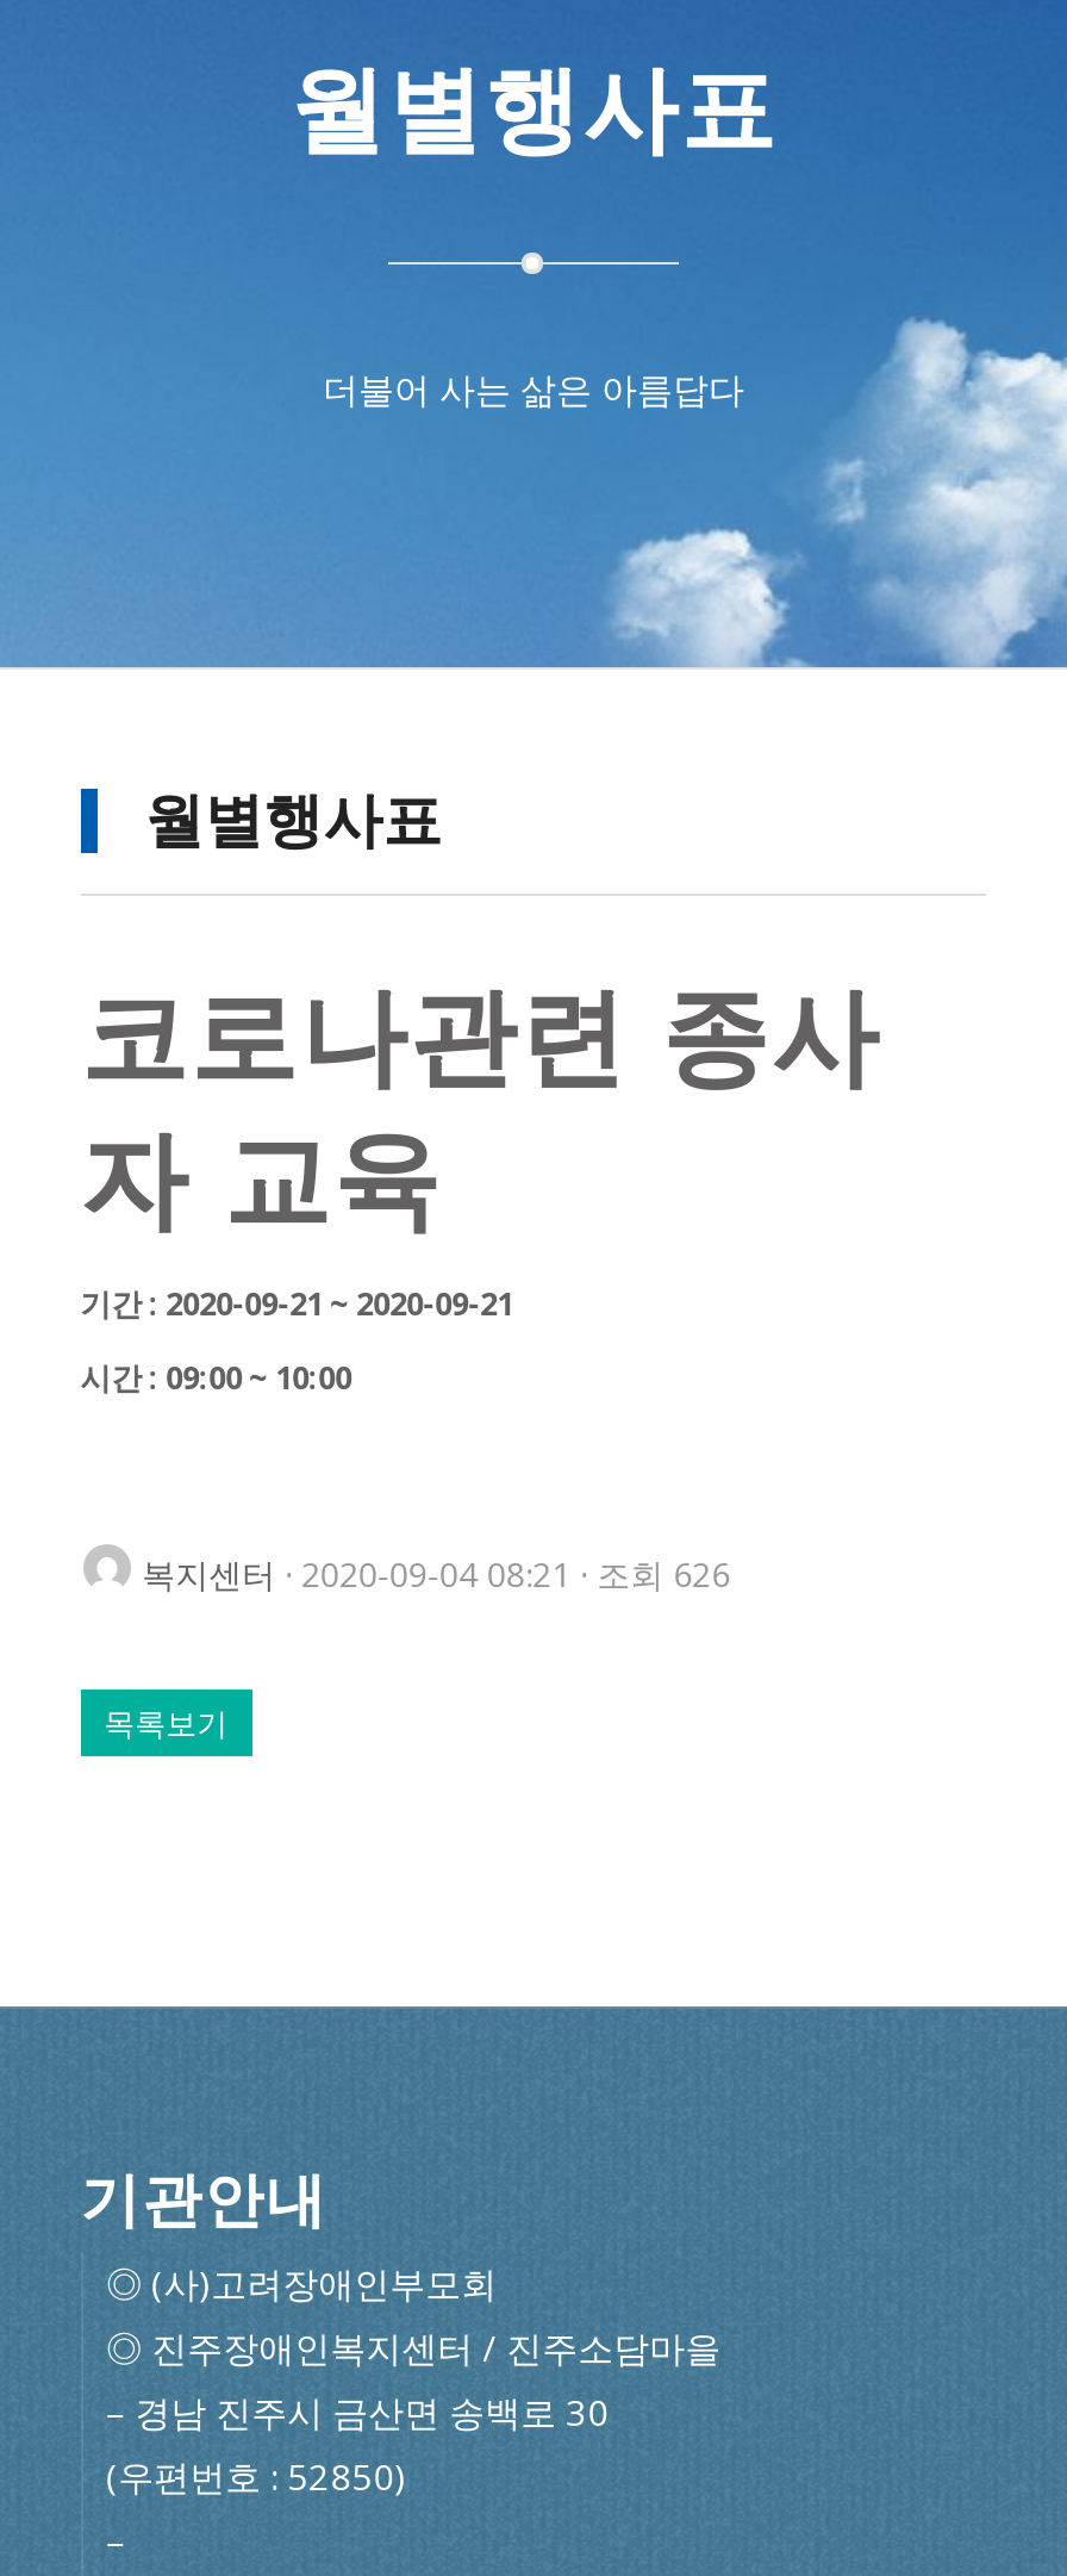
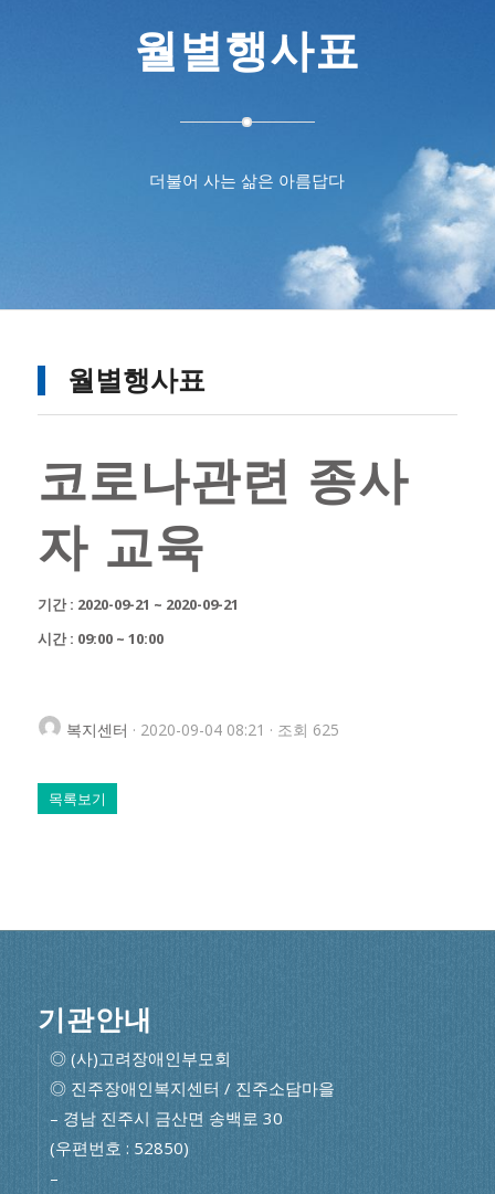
- 복지센터 · 2020-09-04 08:21 · 조회 626
+ 복지센터 · 2020-09-04 08:21 · 조회 625
